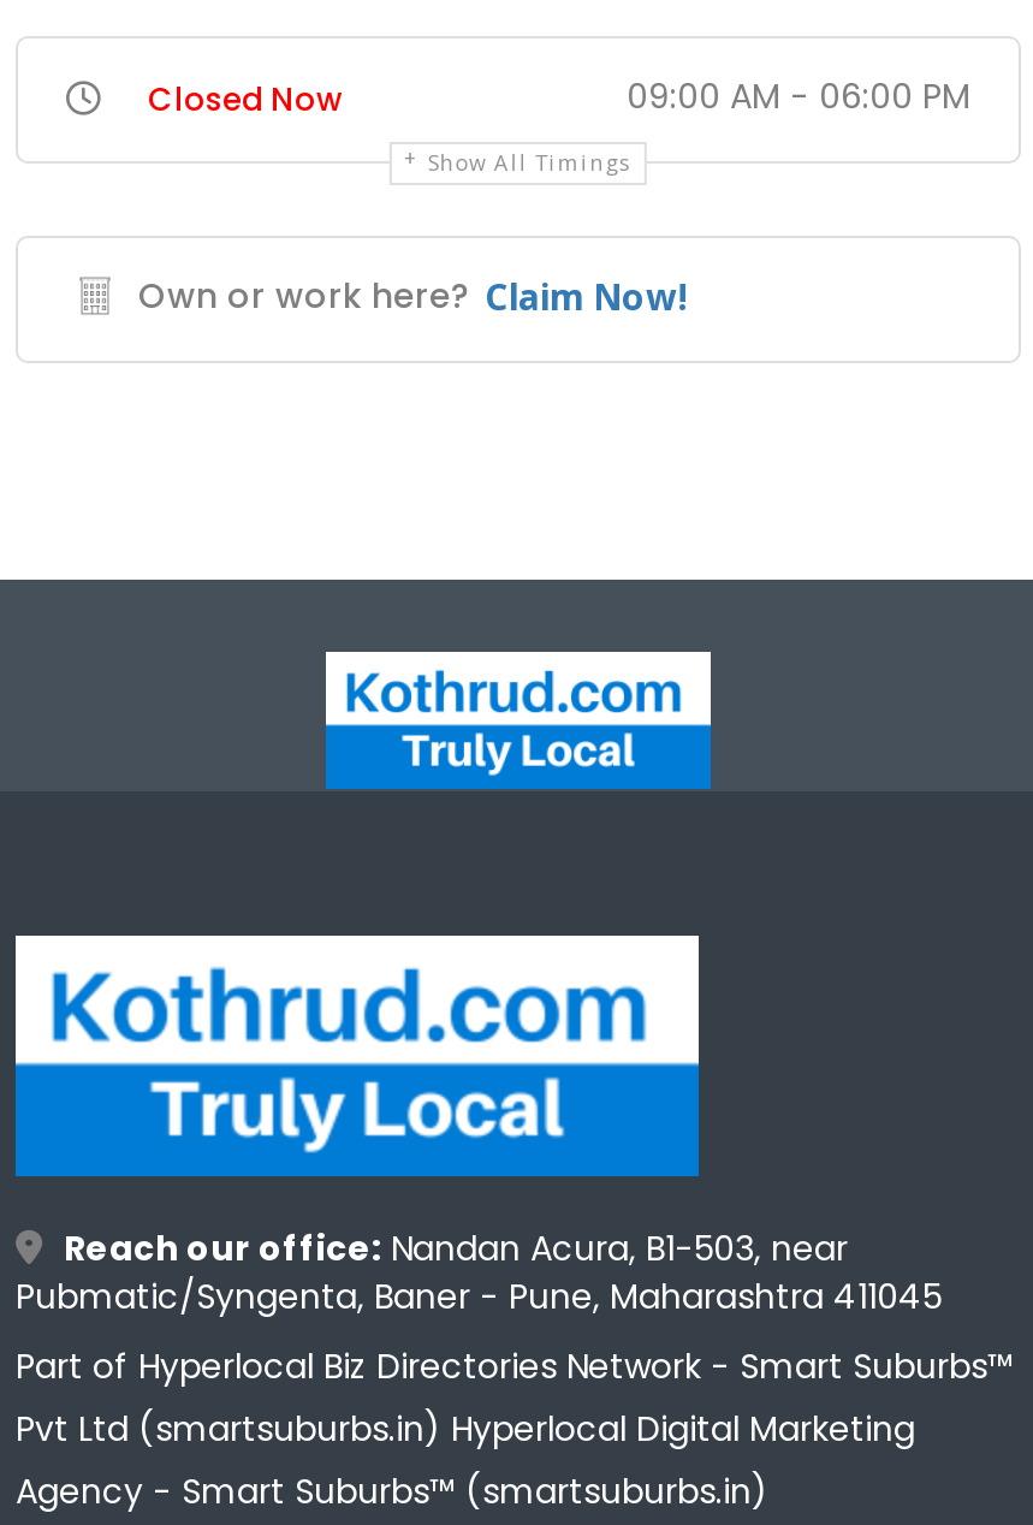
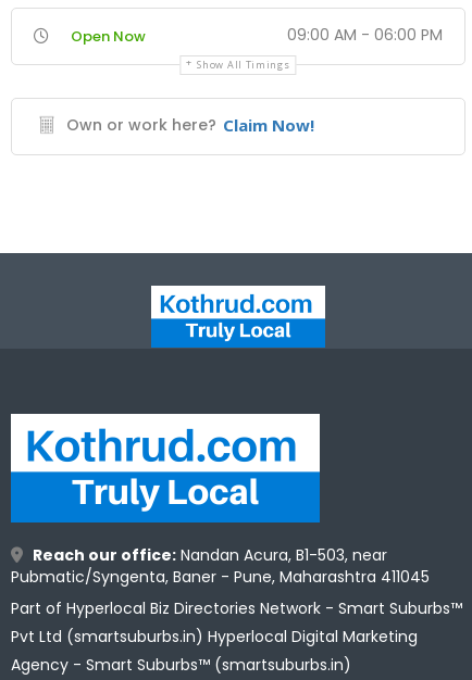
- Closed Now
+ Open Now
